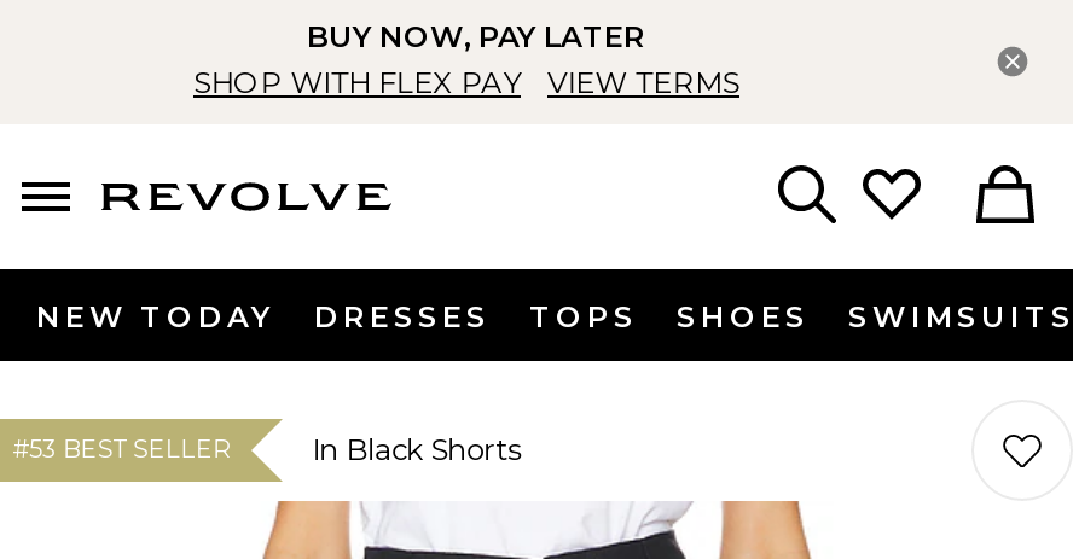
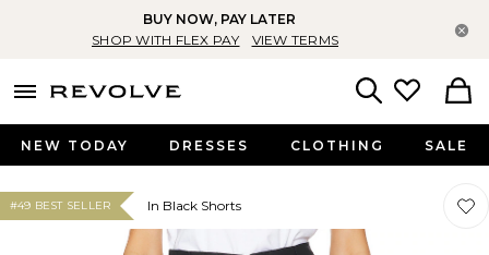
- TOPS
- SHOES
- SWIMSUITS
+ CLOTHING
+ SALE

- #53 BEST SELLER
+ #49 BEST SELLER
